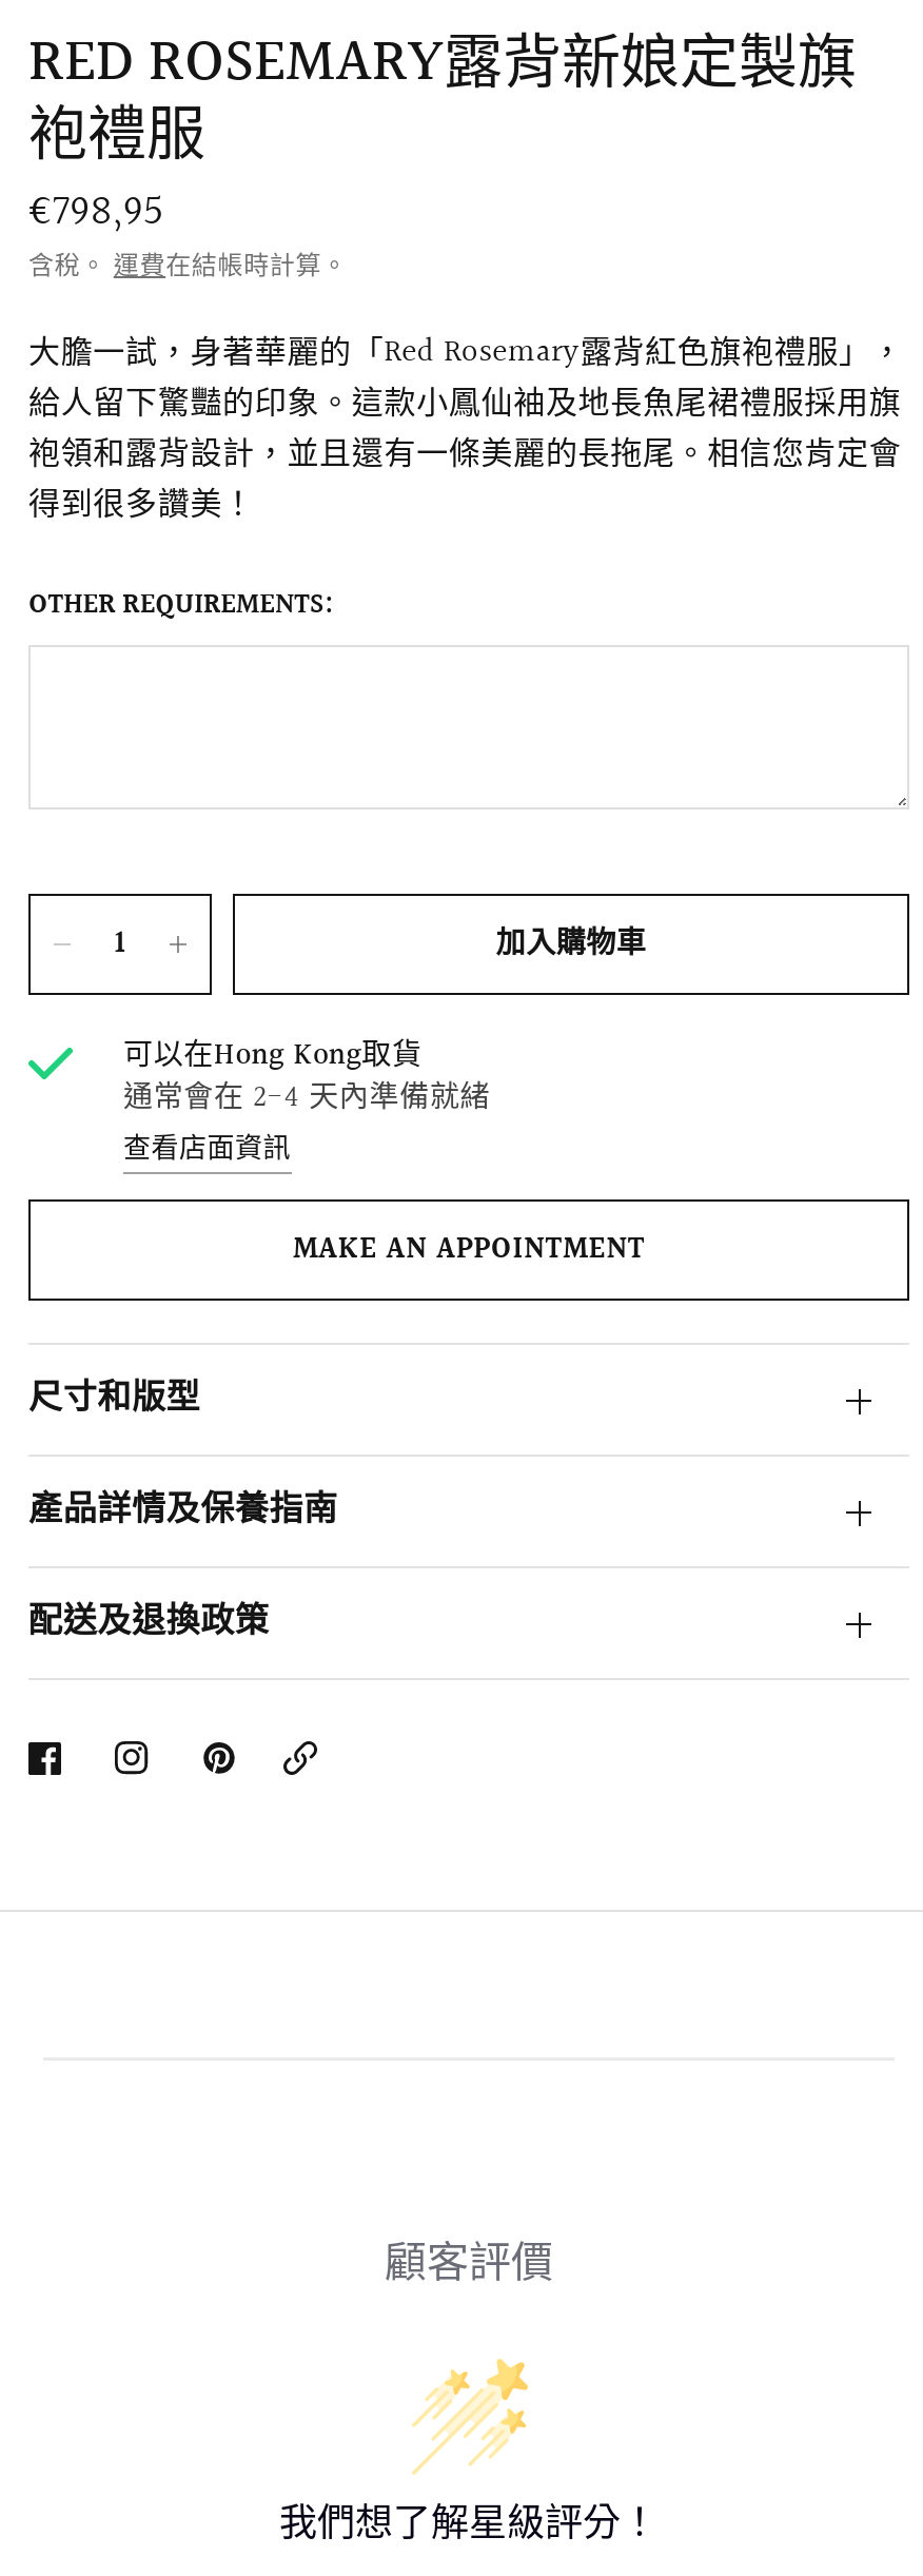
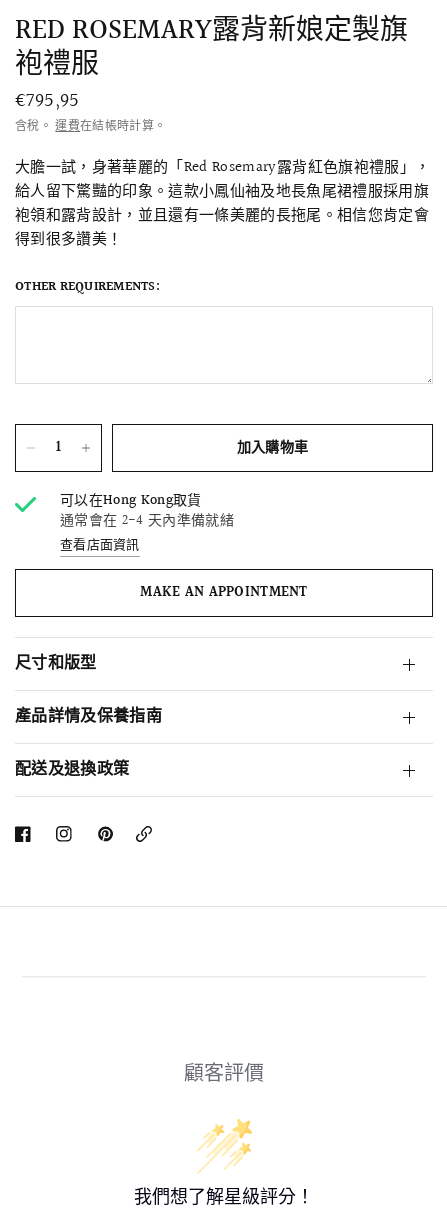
- €798,95
+ €795,95
